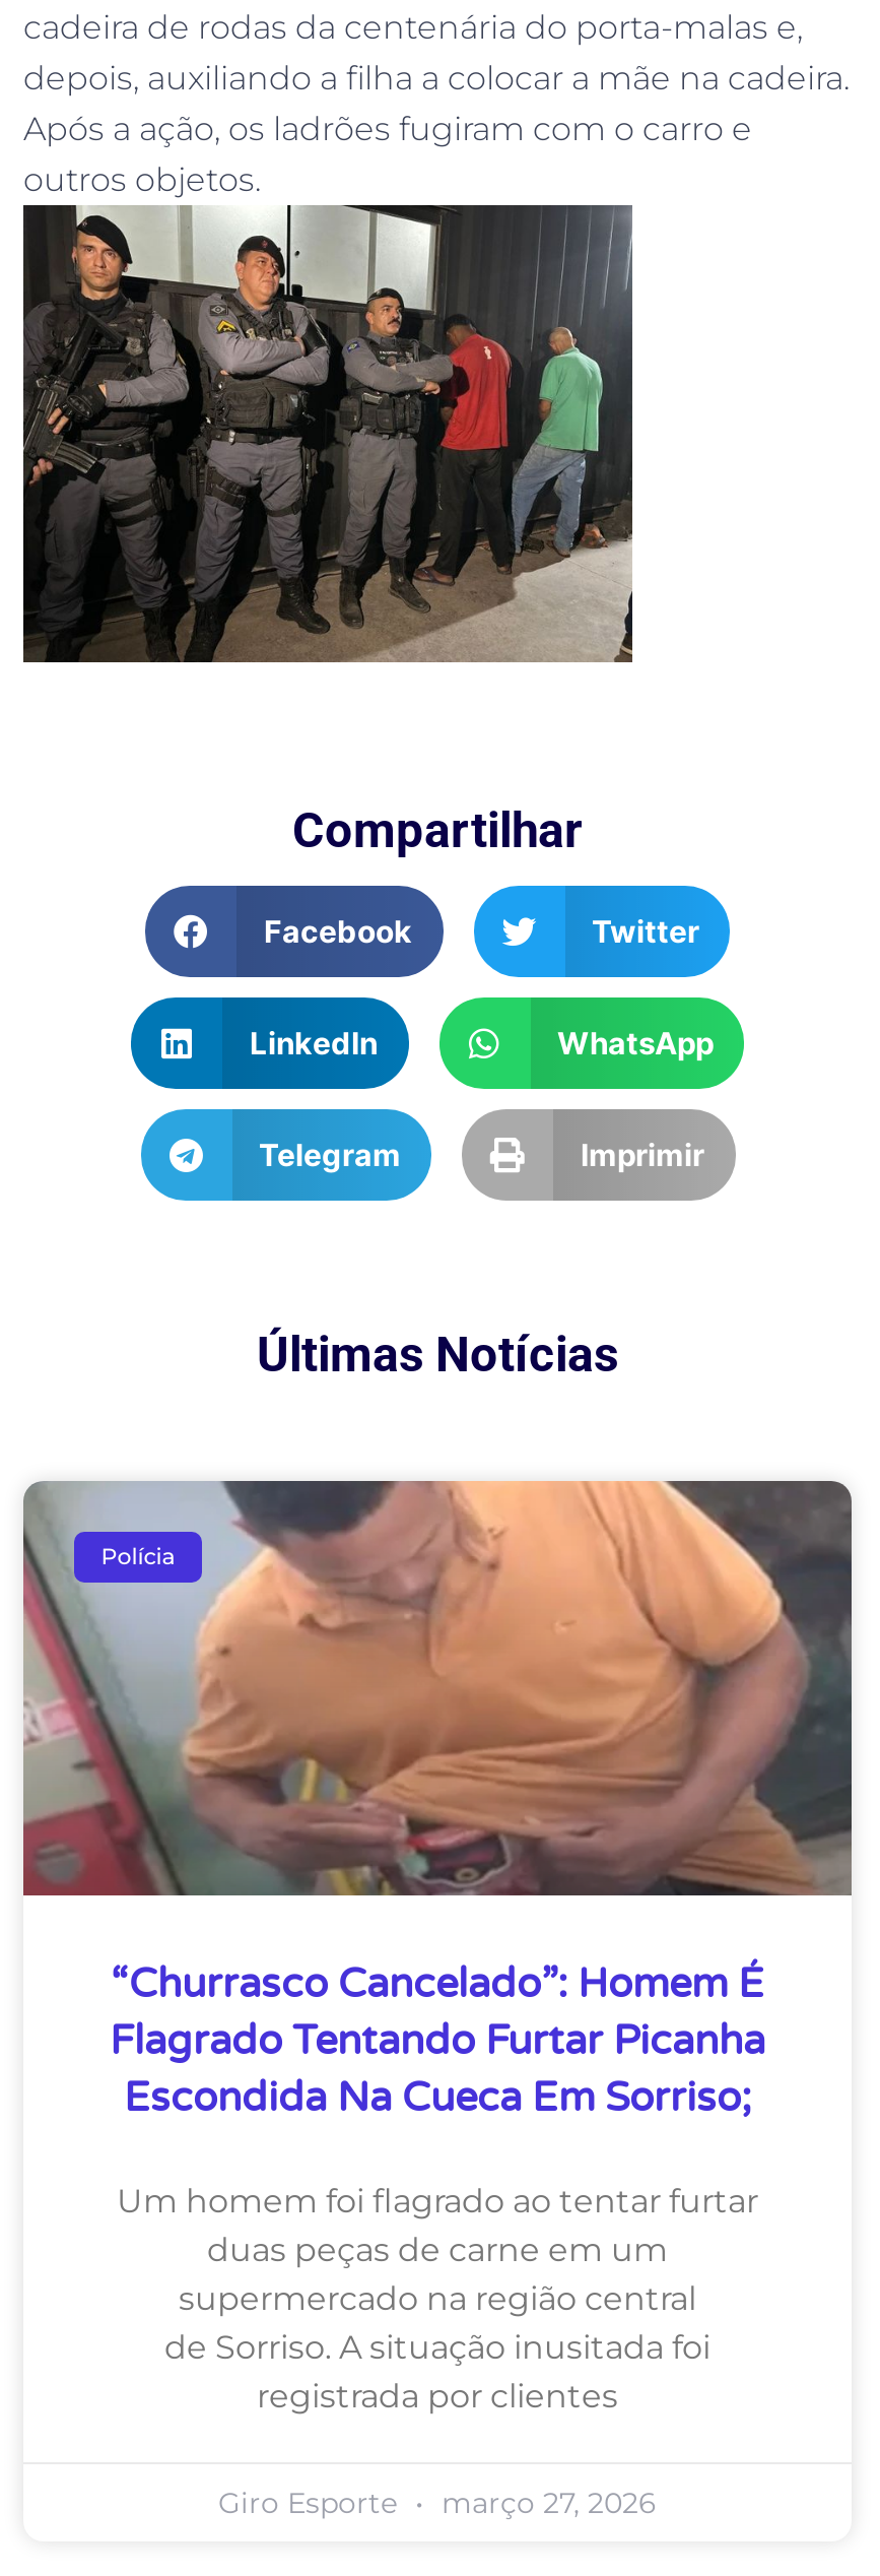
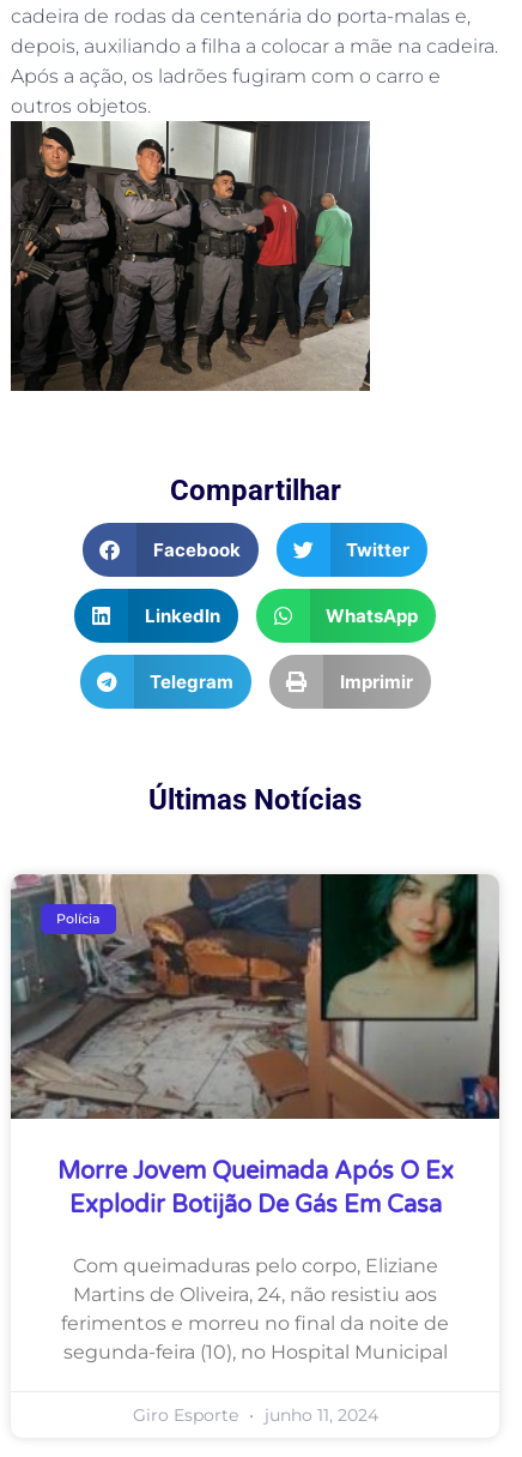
- [image]
- “Churrasco Cancelado”: Homem É
- Flagrado Tentando Furtar Picanha
- Escondida Na Cueca Em Sorriso;
+ [image]
+ Morre Jovem Queimada Após O Ex
+ Explodir Botijão De Gás Em Casa

- Um homem foi flagrado ao tentar furtar
- duas peças de carne em um
- supermercado na região central
- de Sorriso. A situação inusitada foi
- registrada por clientes
+ Com queimaduras pelo corpo, Eliziane
+ Martins de Oliveira, 24, não resistiu aos
+ ferimentos e morreu no final da noite de
+ segunda-feira (10), no Hospital Municipal

- Giro Esporte março 27, 2026
+ Giro Esporte junho 11, 2024
